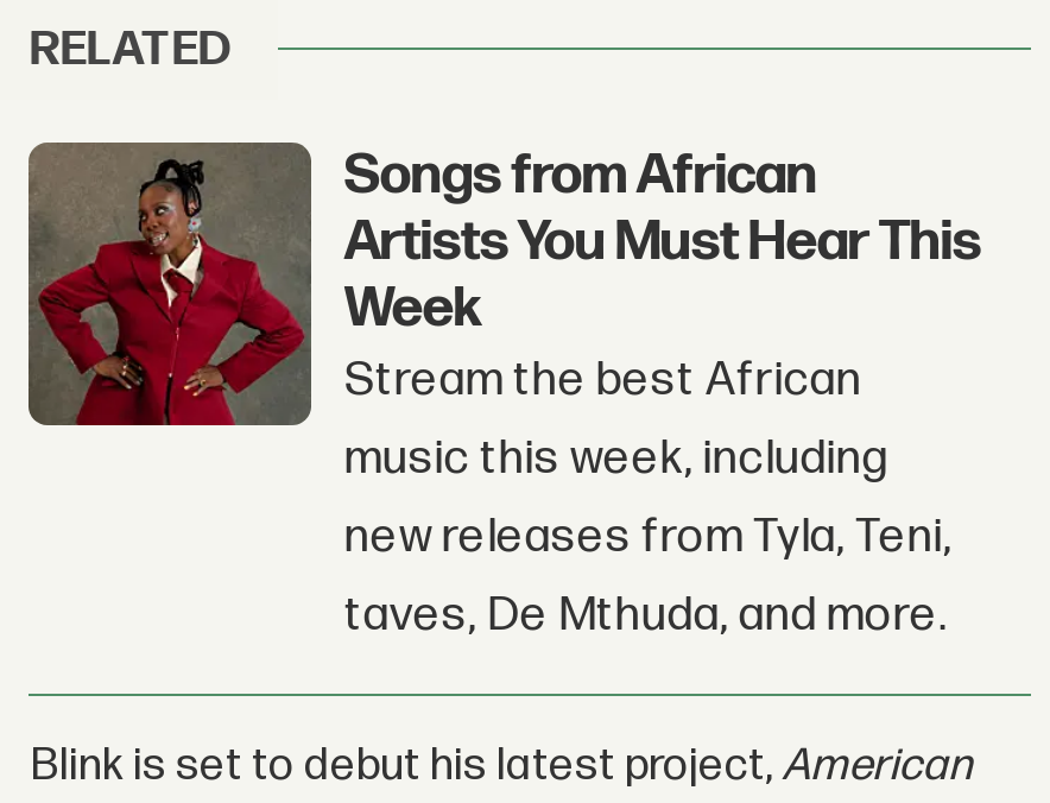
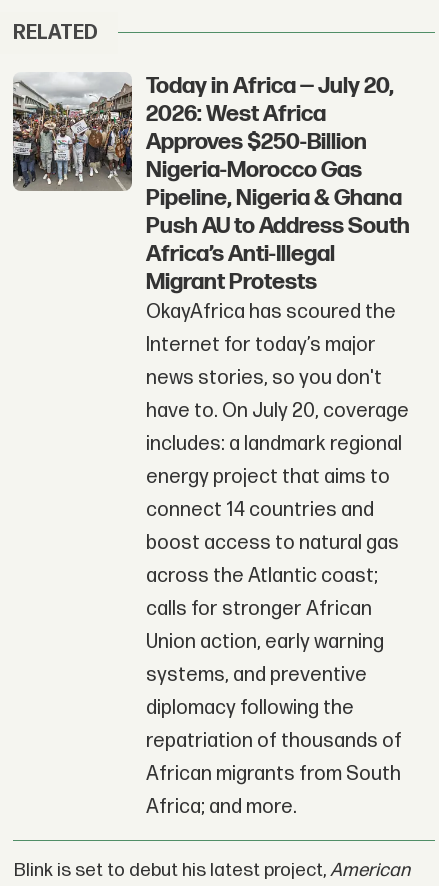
- [image]
- Songs from African
- Artists You Must Hear This
- Week
- Stream the best African
- music this week, including
- new releases from Tyla, Teni,
- taves, De Mthuda, and more.
+ [image]
+ Today in Africa — July 20,
+ 2026: West Africa
+ Approves $250-Billion
+ Nigeria-Morocco Gas
+ Pipeline, Nigeria & Ghana
+ Push AU to Address South
+ Africa’s Anti-Illegal
+ Migrant Protests
+ OkayAfrica has scoured the
+ Internet for today’s major
+ news stories, so you don't
+ have to. On July 20, coverage
+ includes: a landmark regional
+ energy project that aims to
+ connect 14 countries and
+ boost access to natural gas
+ across the Atlantic coast;
+ calls for stronger African
+ Union action, early warning
+ systems, and preventive
+ diplomacy following the
+ repatriation of thousands of
+ African migrants from South
+ Africa; and more.
